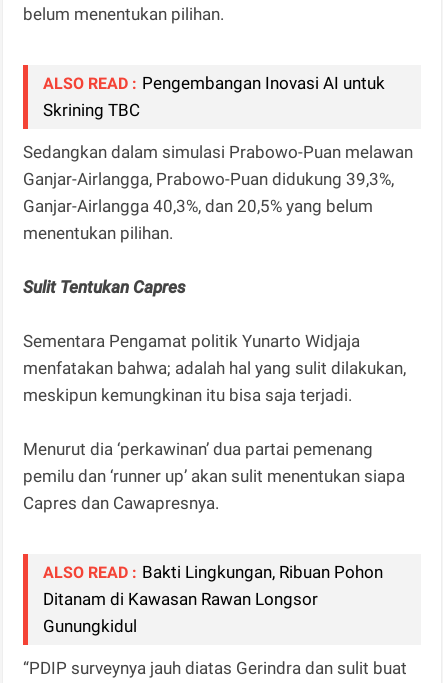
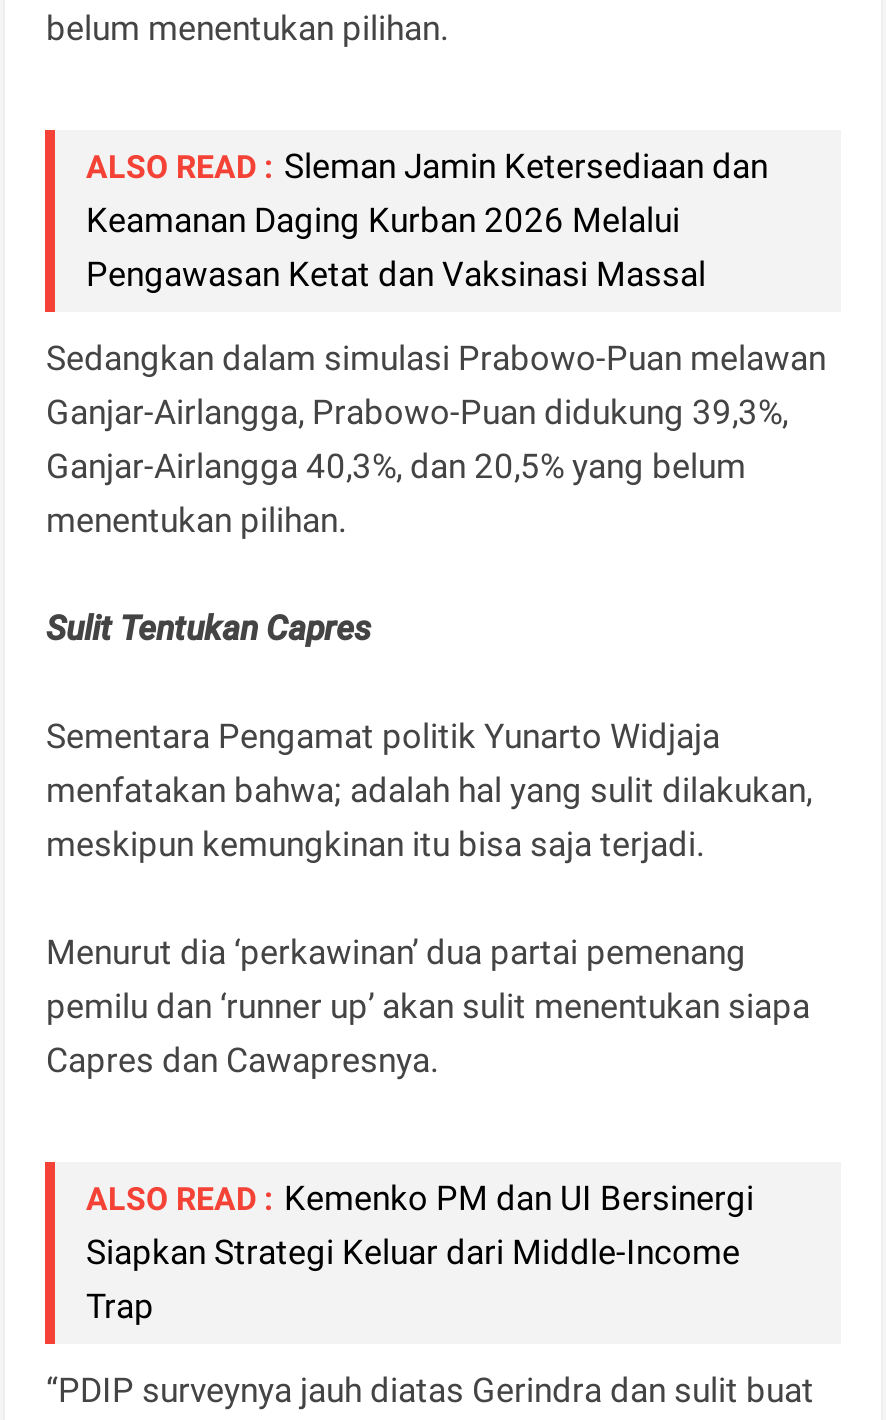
- ALSO READ : Pengembangan Inovasi AI untuk
- Skrining TBC
+ ALSO READ : Sleman Jamin Ketersediaan dan
+ Keamanan Daging Kurban 2026 Melalui
+ Pengawasan Ketat dan Vaksinasi Massal

- ALSO READ : Bakti Lingkungan, Ribuan Pohon
- Ditanam di Kawasan Rawan Longsor
- Gunungkidul
+ ALSO READ : Kemenko PM dan UI Bersinergi
+ Siapkan Strategi Keluar dari Middle-Income
+ Trap
